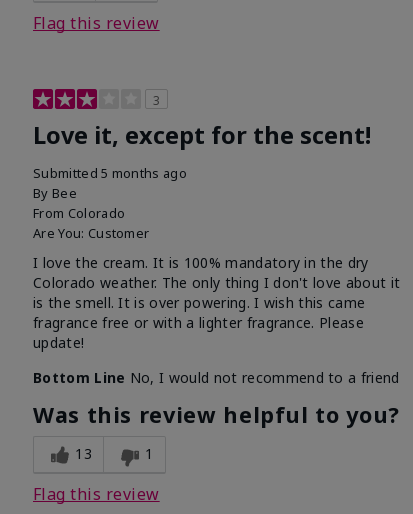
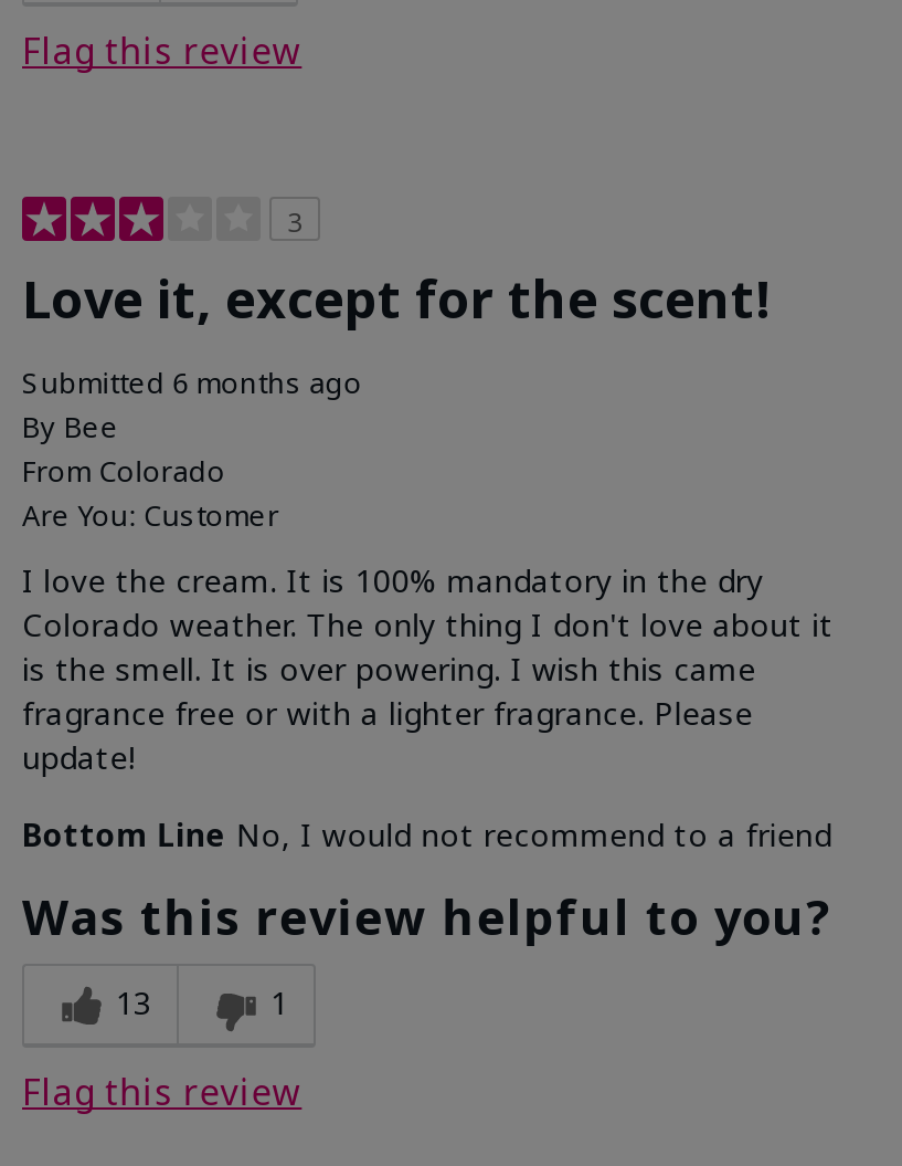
- Submitted 5 months ago
+ Submitted 6 months ago
